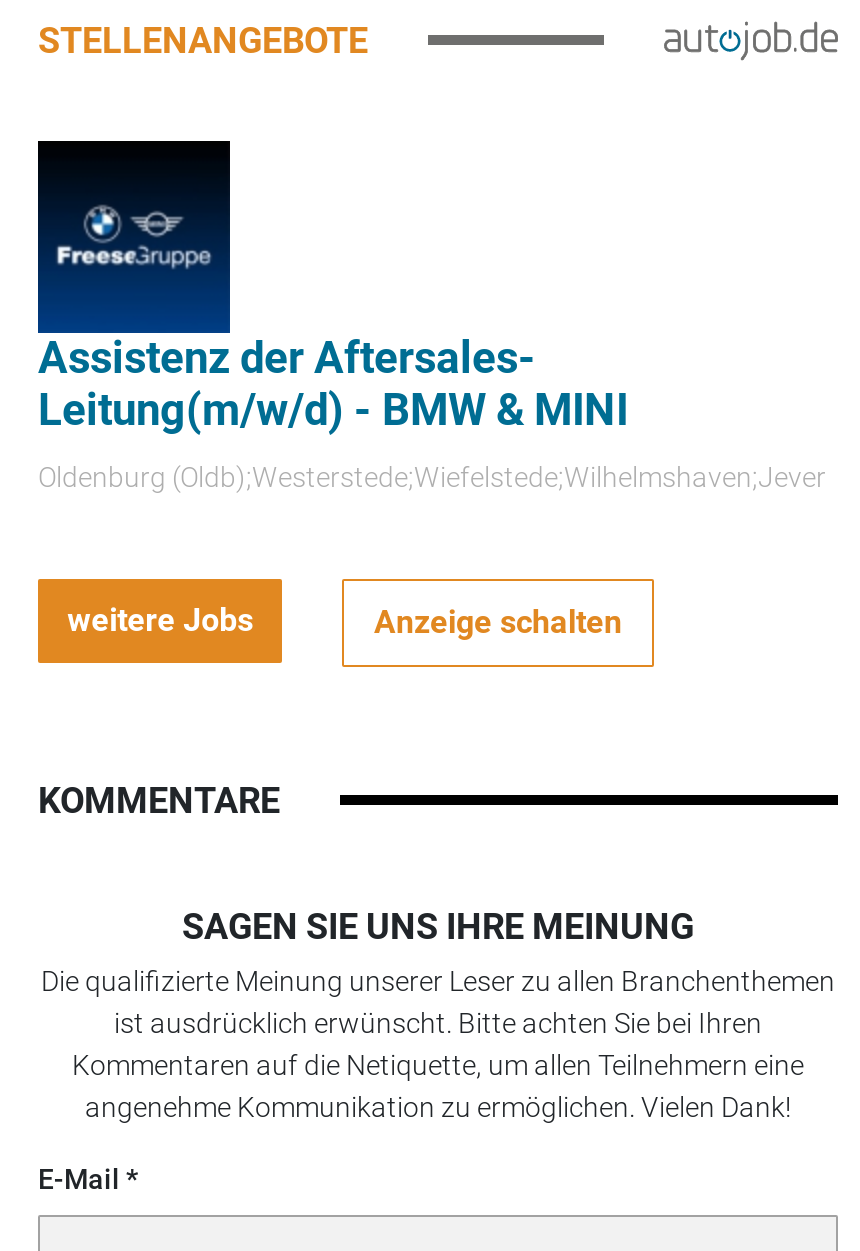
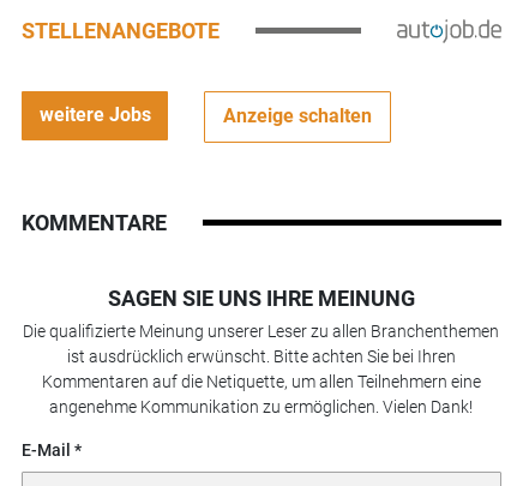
- [image]
- Assistenz der Aftersales-
- Leitung(m/w/d) - BMW & MINI
- Oldenburg (Oldb);Westerstede;Wiefelstede;Wilhelmshaven;Jever
